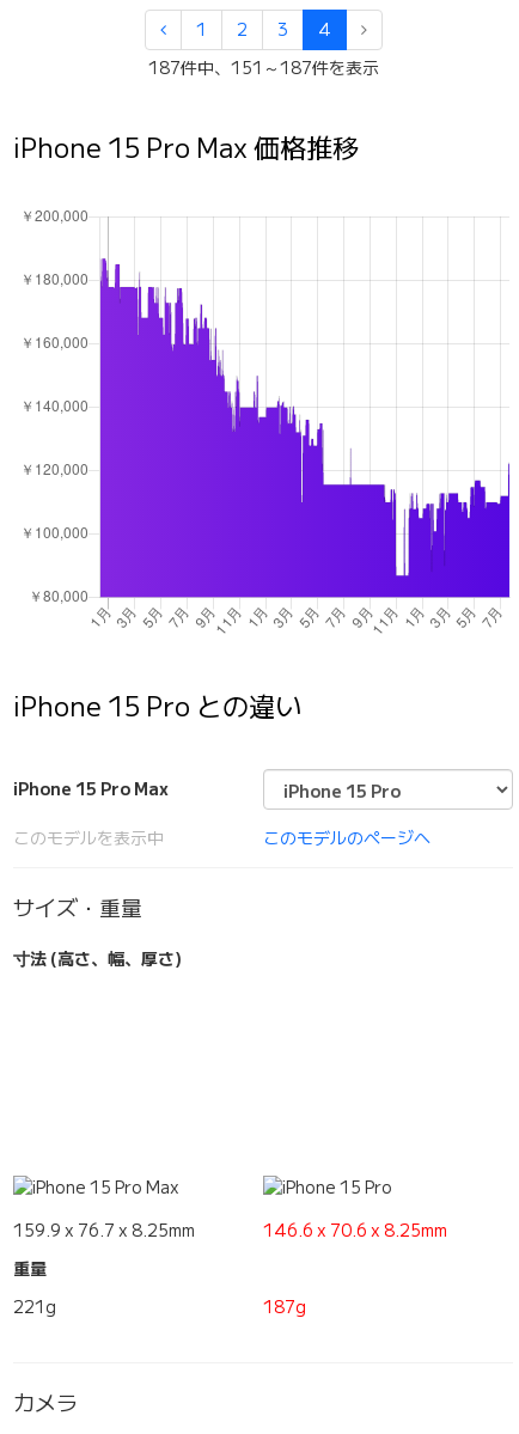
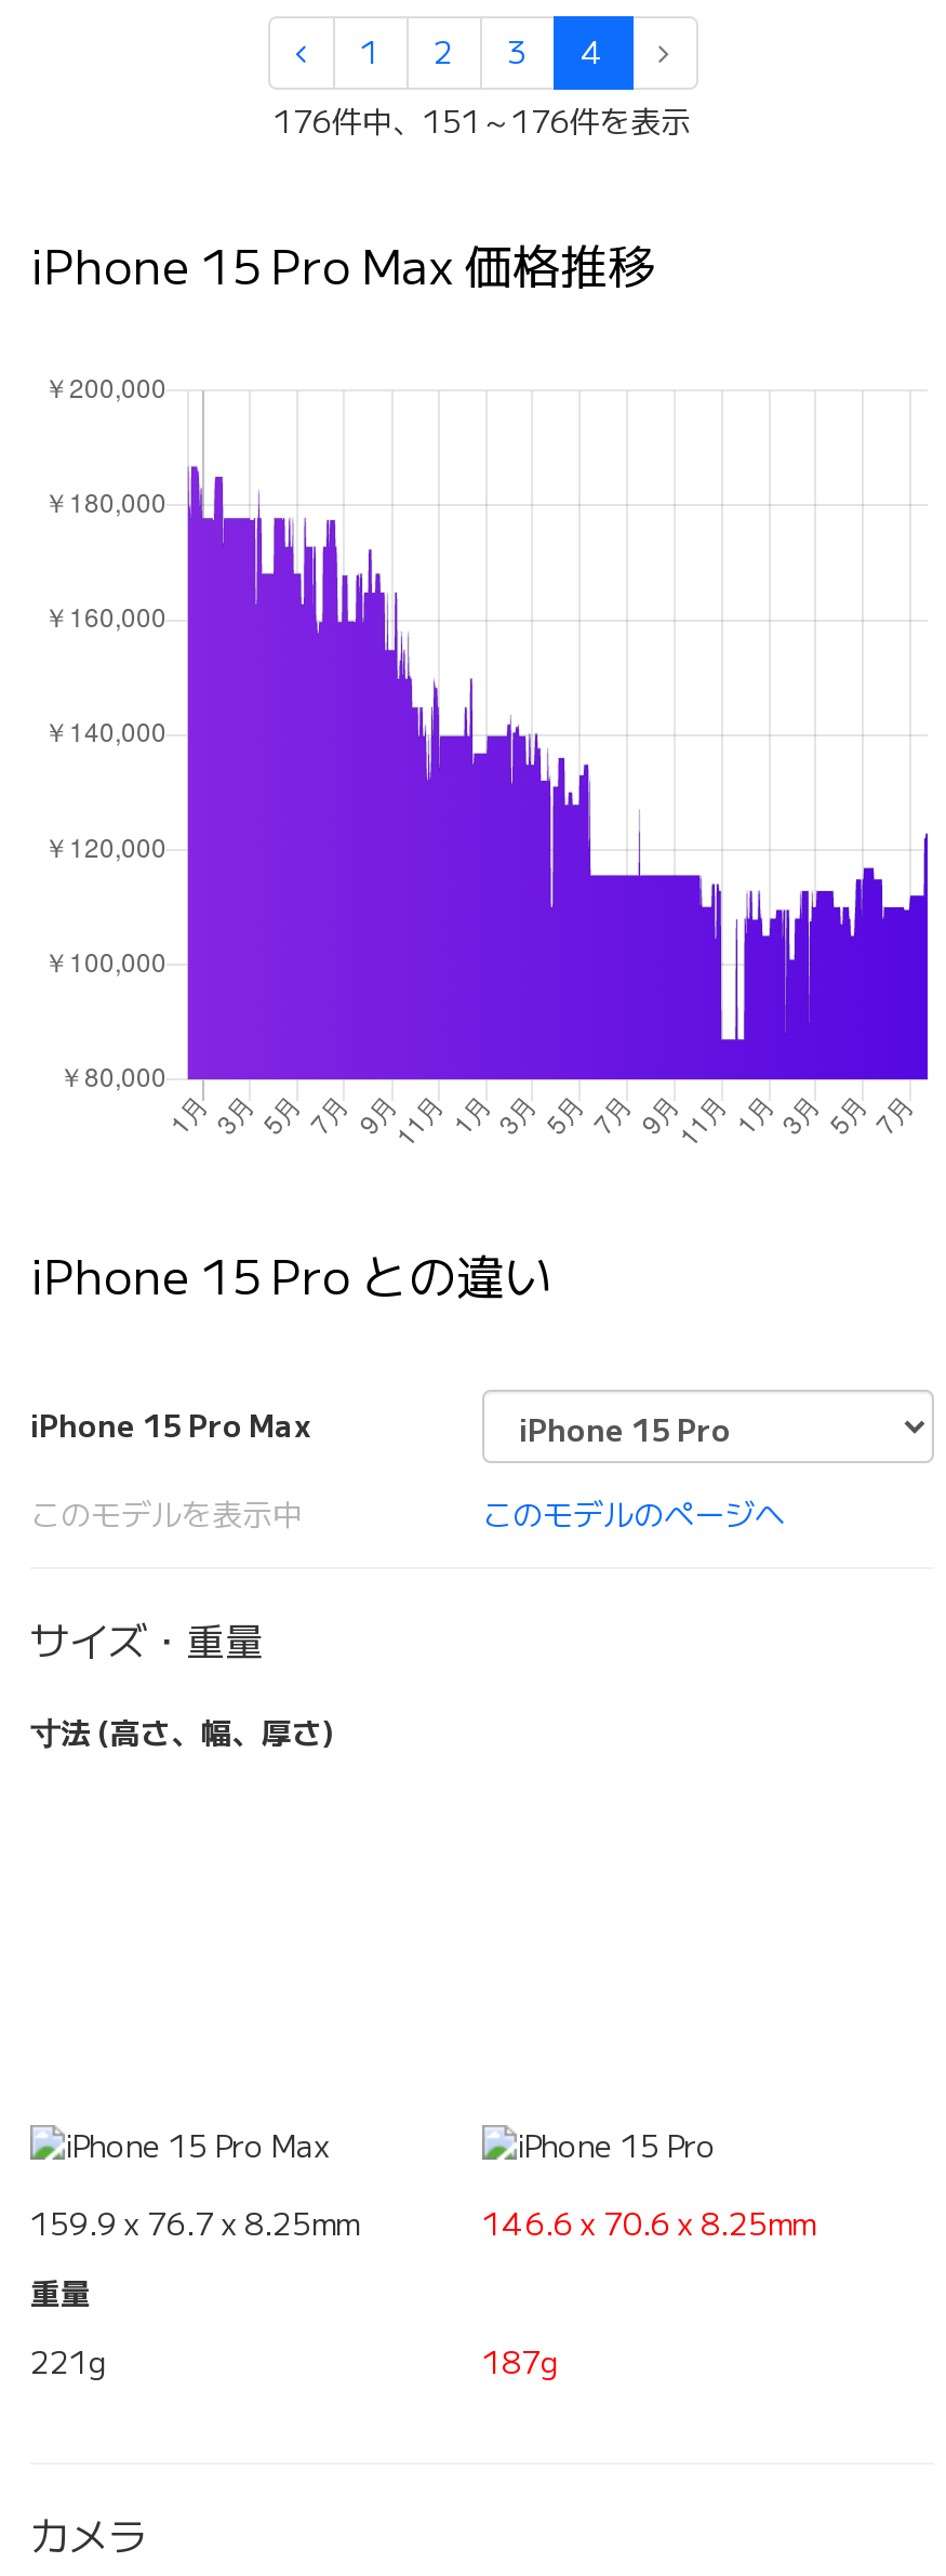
- 187件中、151～187件を表示
+ 176件中、151～176件を表示
